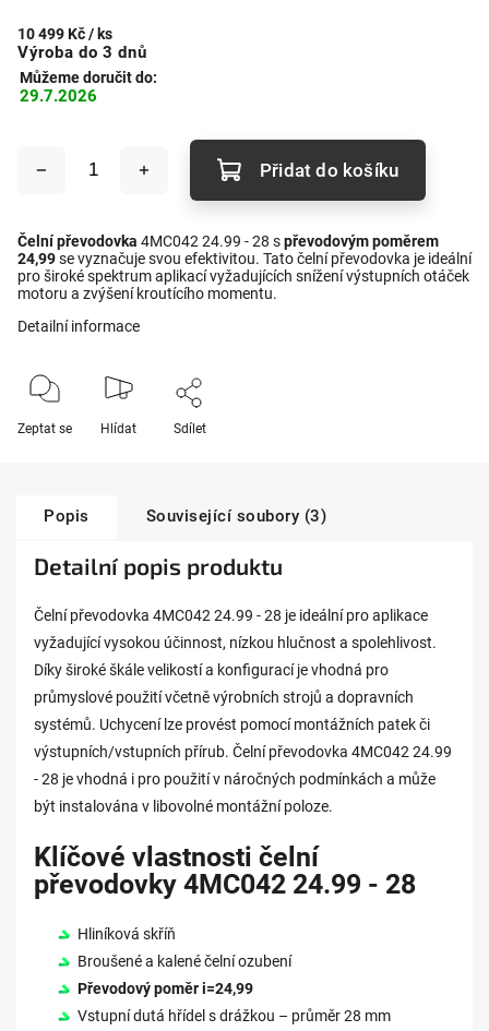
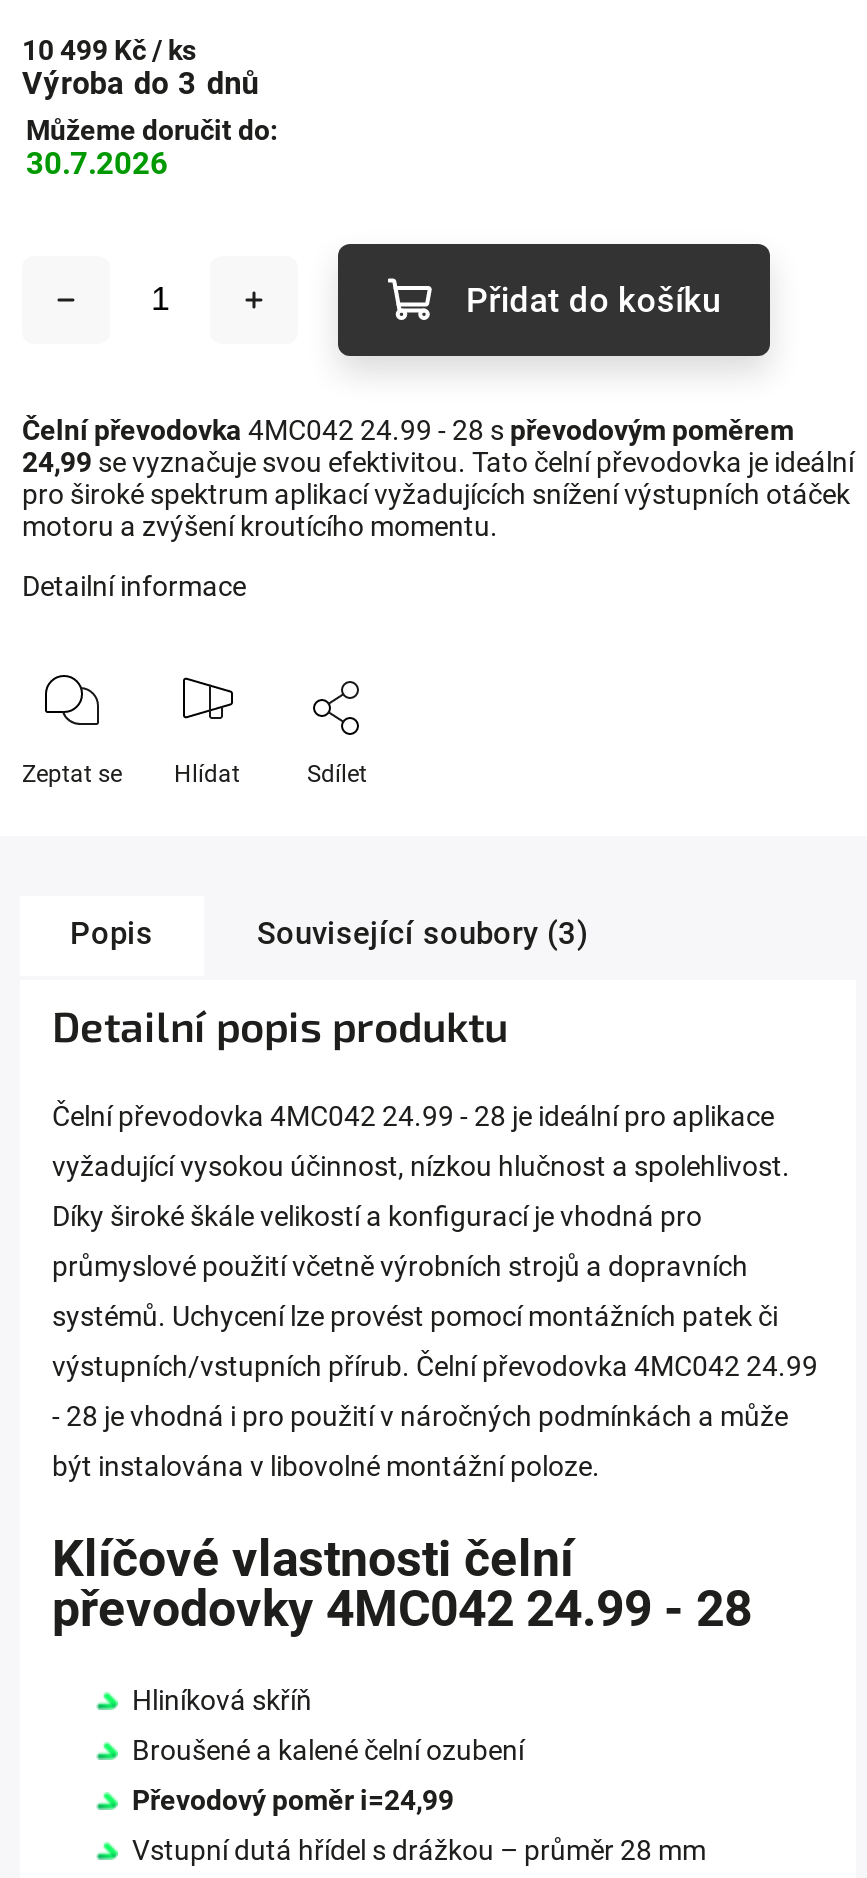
- 29.7.2026
+ 30.7.2026
